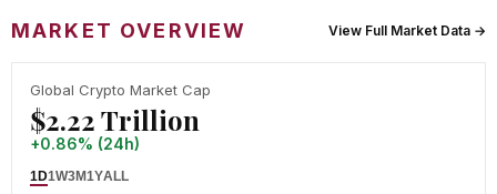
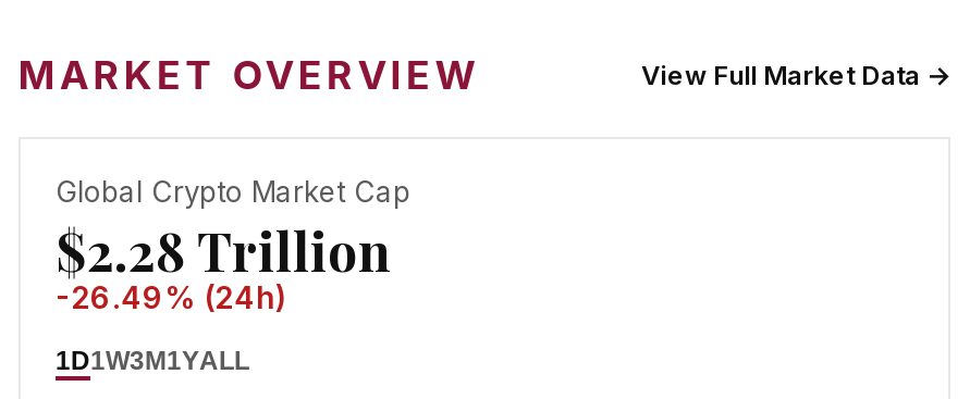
- $2.22 Trillion
+ $2.28 Trillion

- +0.86% (24h)
+ -26.49% (24h)
